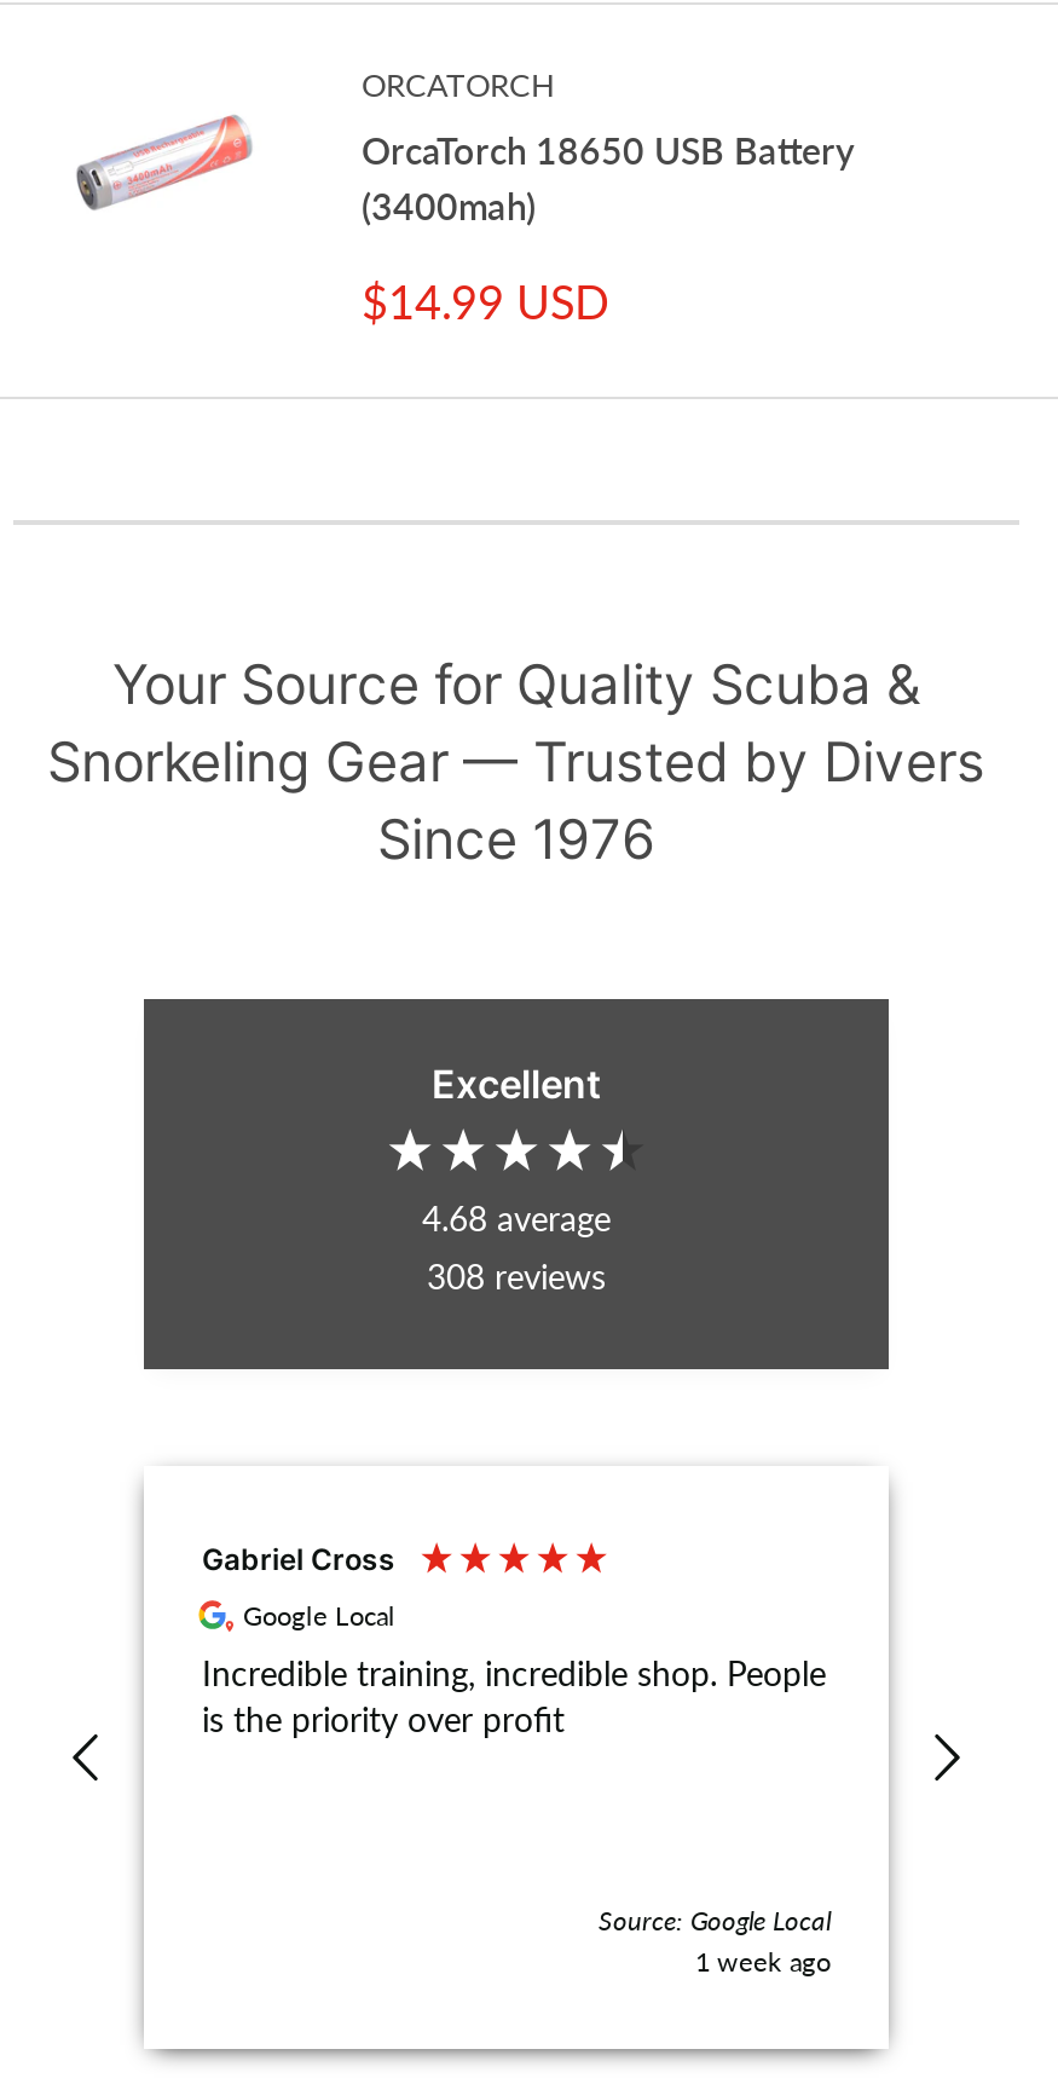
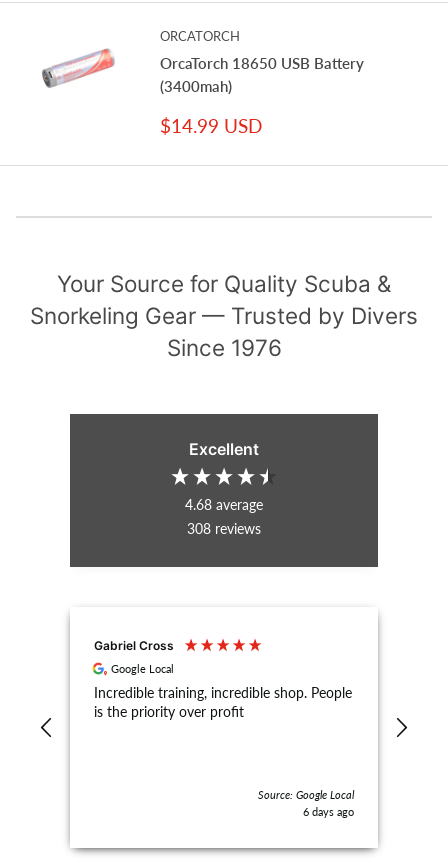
- 1 week ago
+ 6 days ago
